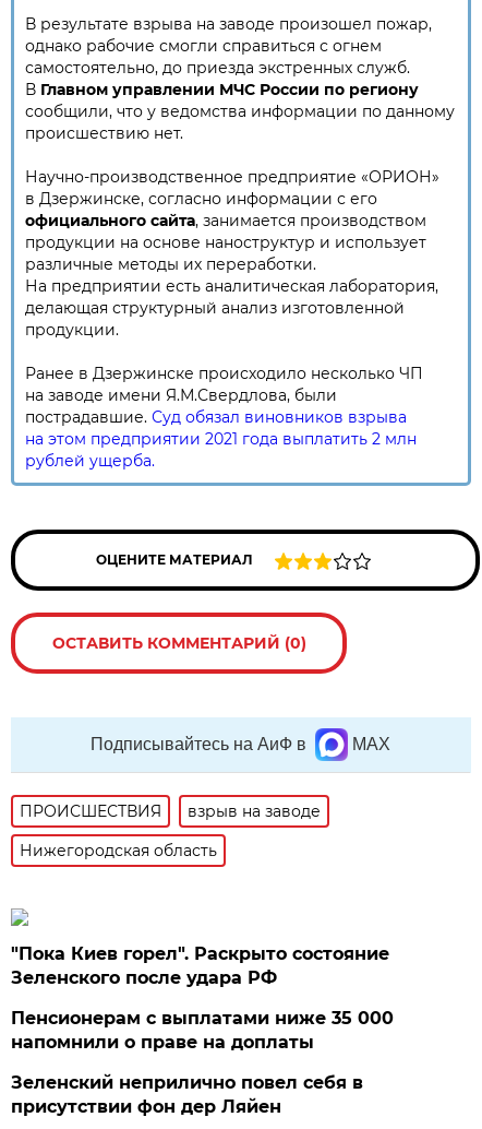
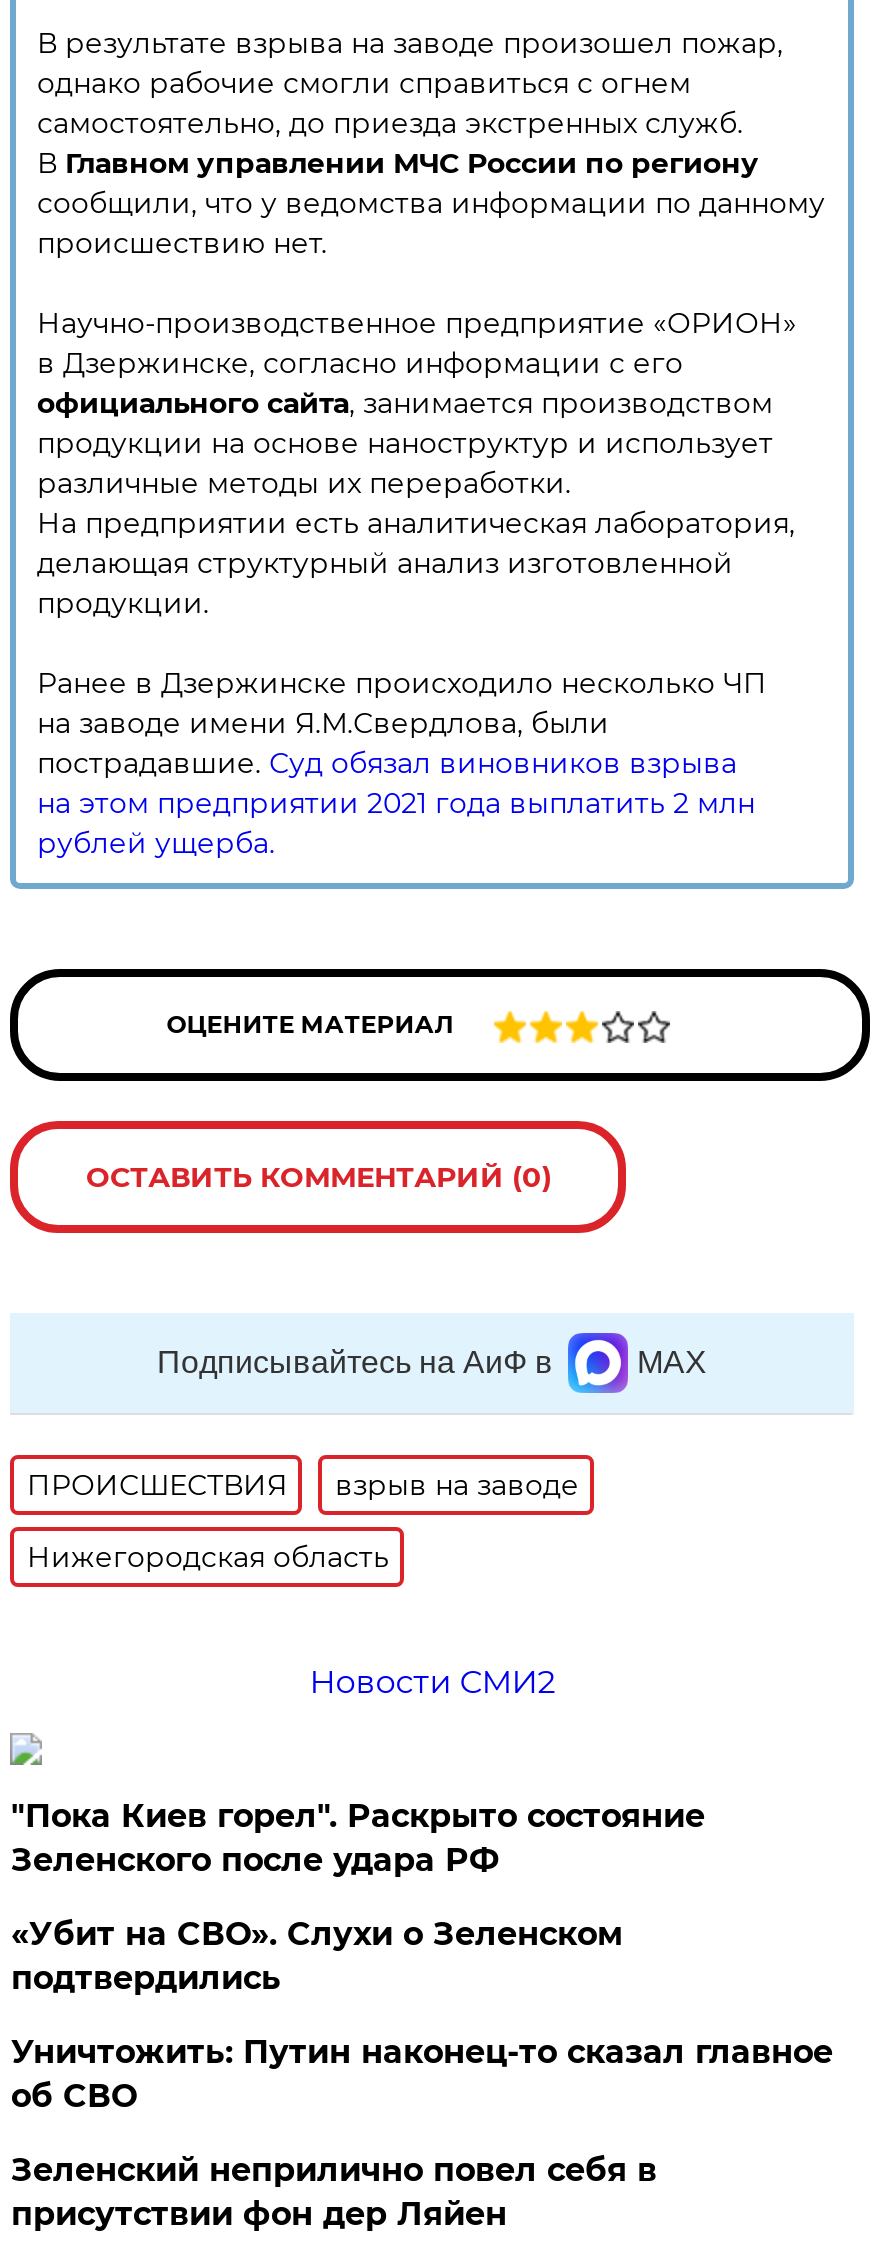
+ Новости СМИ2

- Пенсионерам с выплатами ниже 35 000
- напомнили о праве на доплаты
+ «Убит на СВО». Слухи о Зеленском
+ подтвердились
+ Уничтожить: Путин наконец-то сказал главное
+ об СВО
